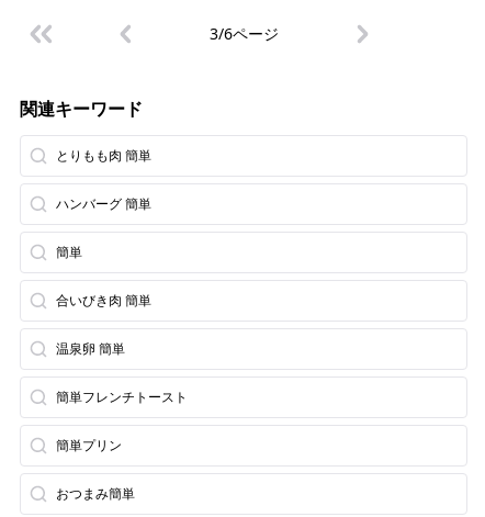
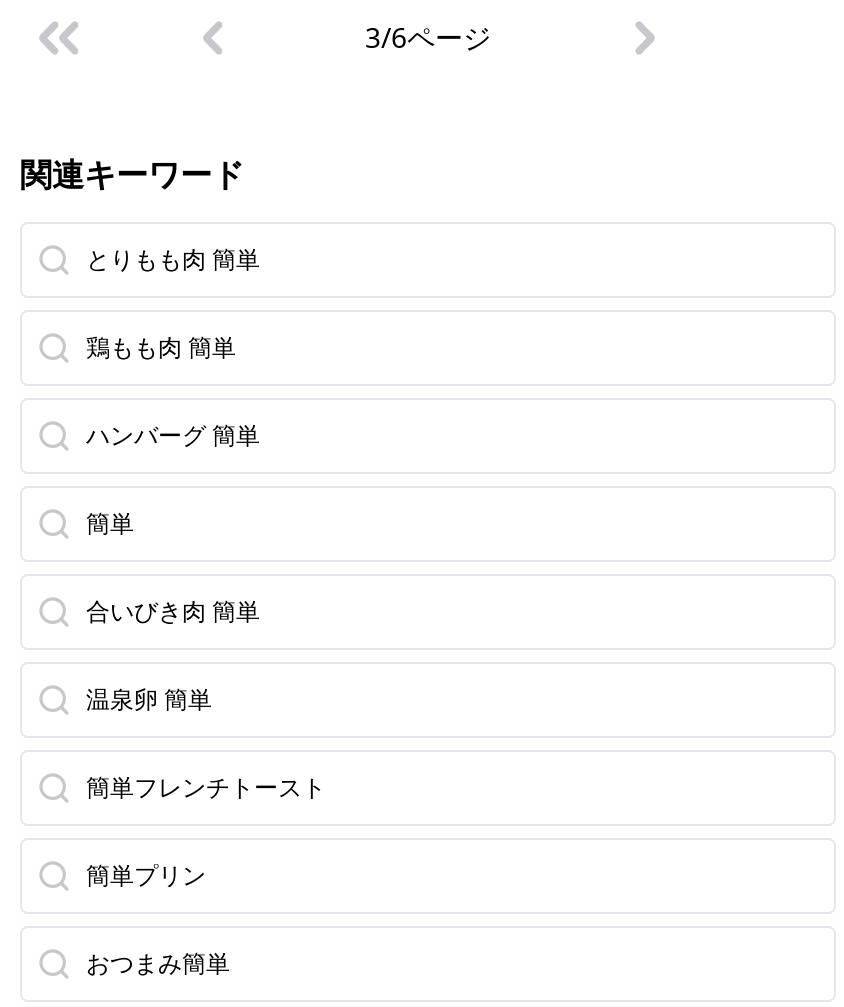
+ 鶏もも肉 簡単
